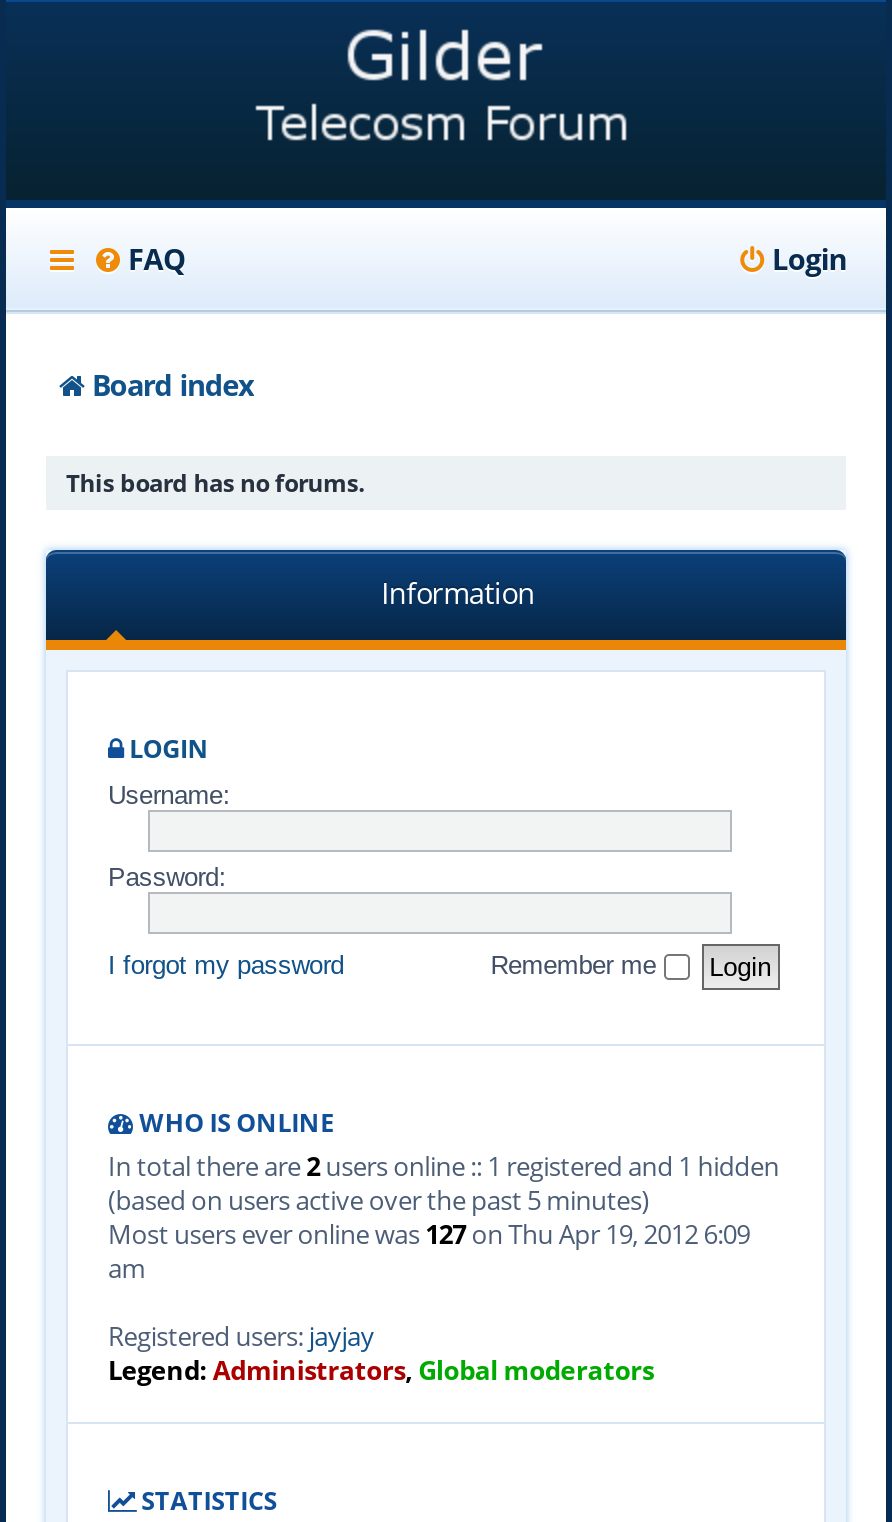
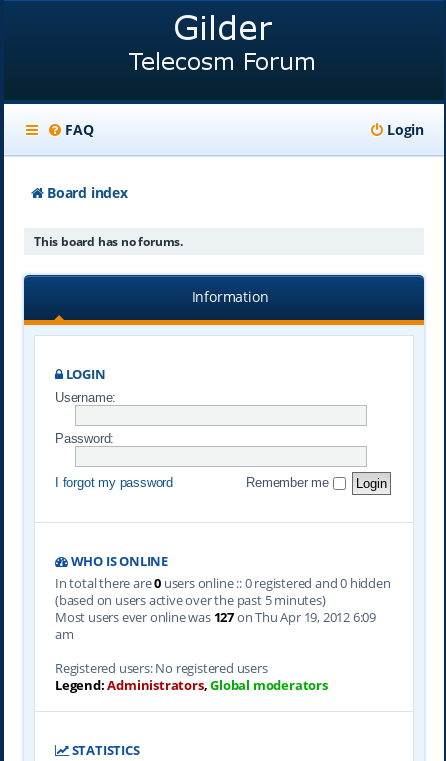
- In total there are 2 users online :: 1 registered and 1 hidden
+ In total there are 0 users online :: 0 registered and 0 hidden

- Registered users: jayjay
+ Registered users: No registered users
